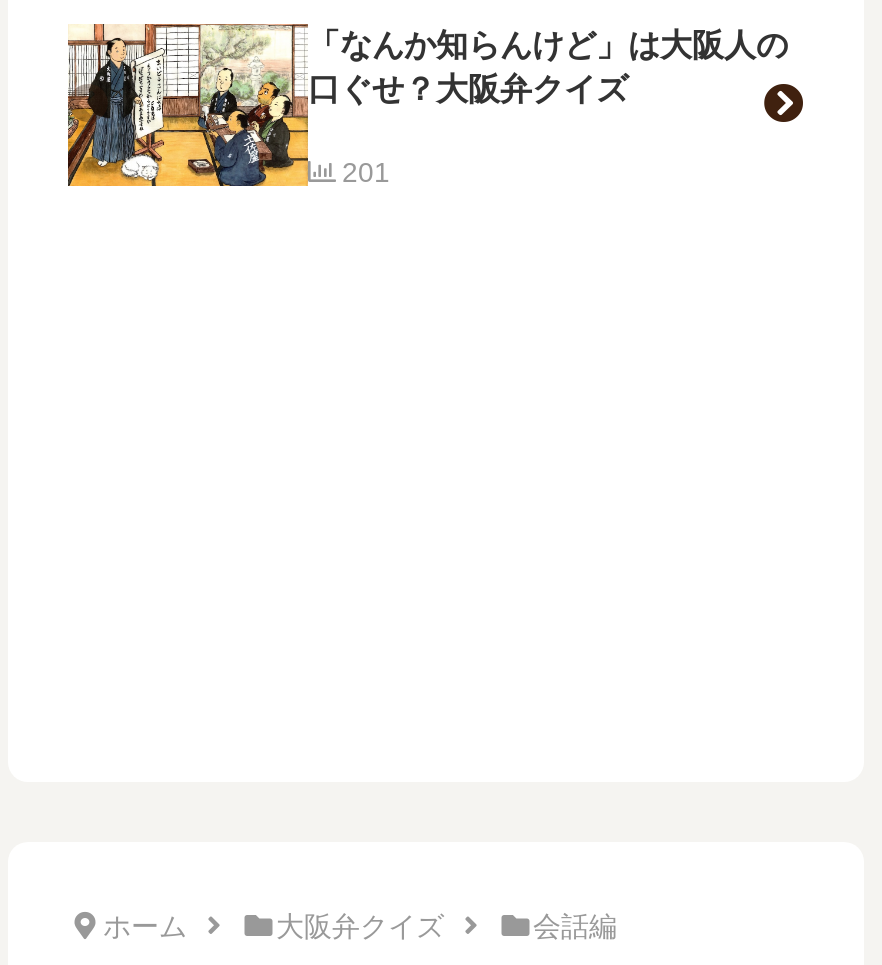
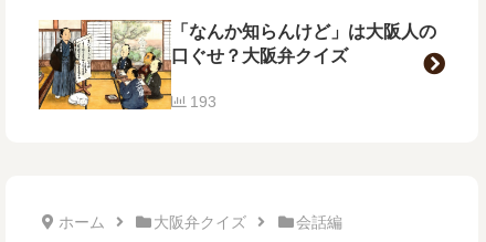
- 201
+ 193
